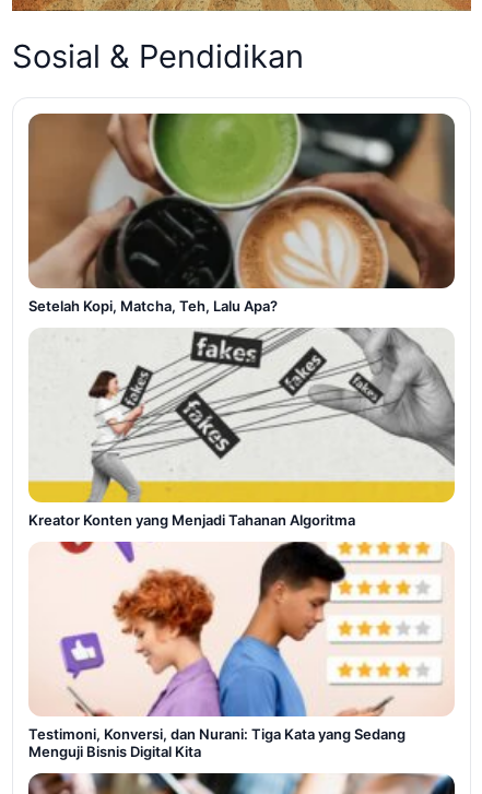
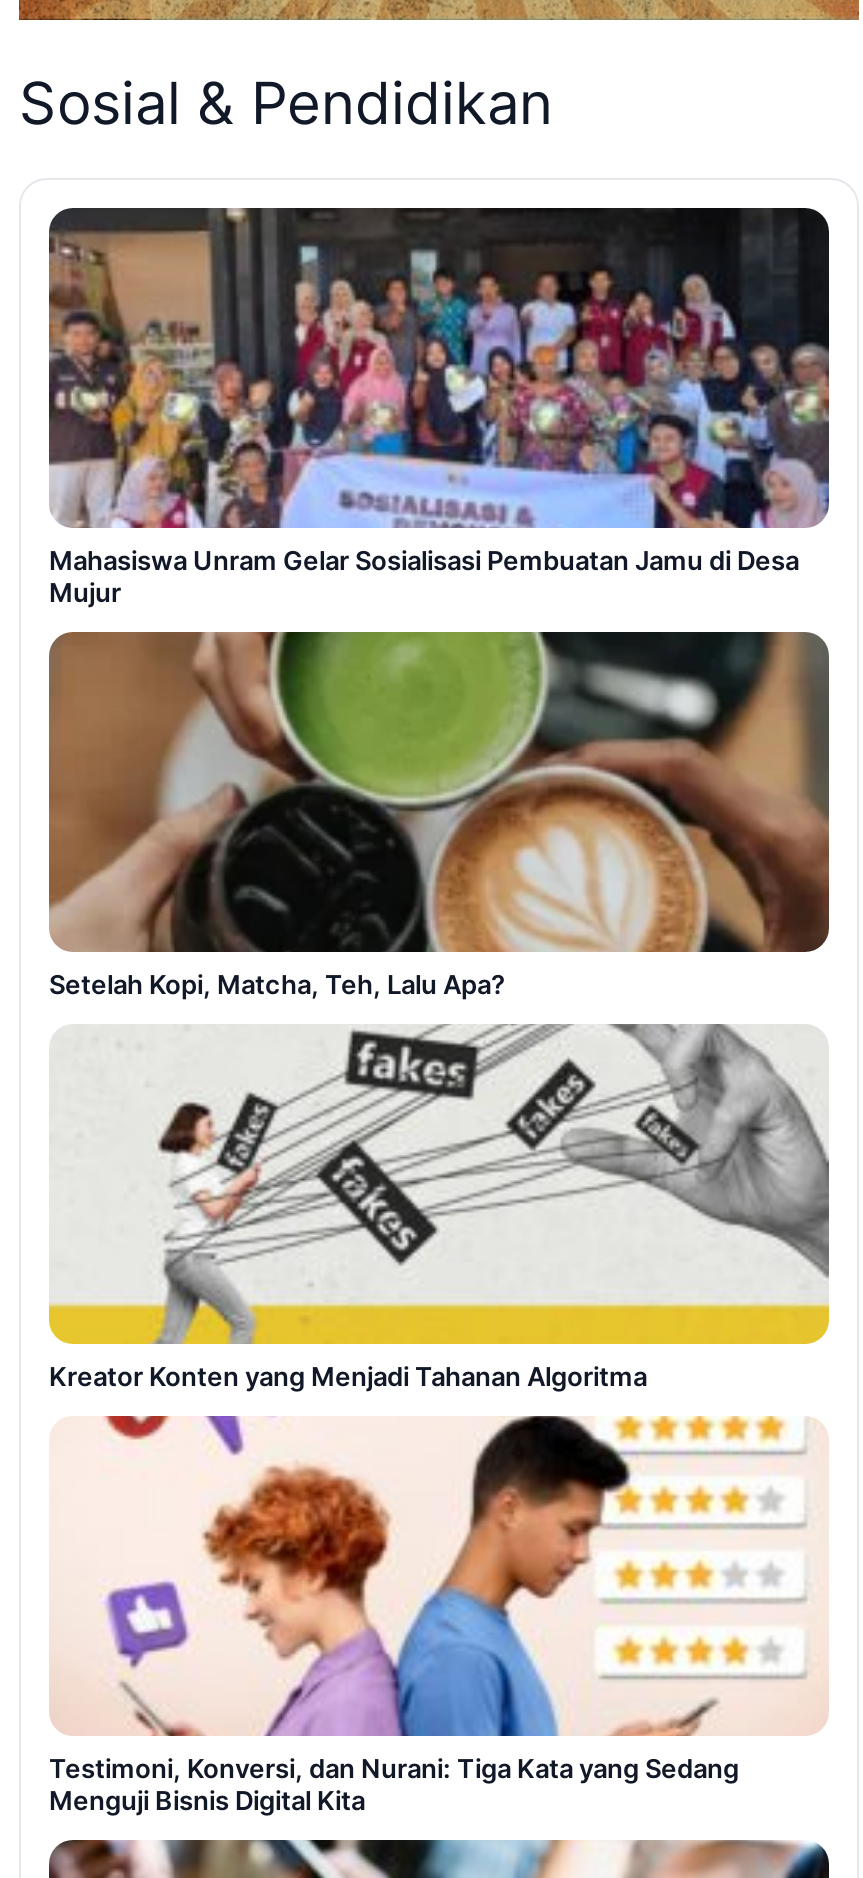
+ [image]
+ Mahasiswa Unram Gelar Sosialisasi Pembuatan Jamu di Desa
+ Mujur
